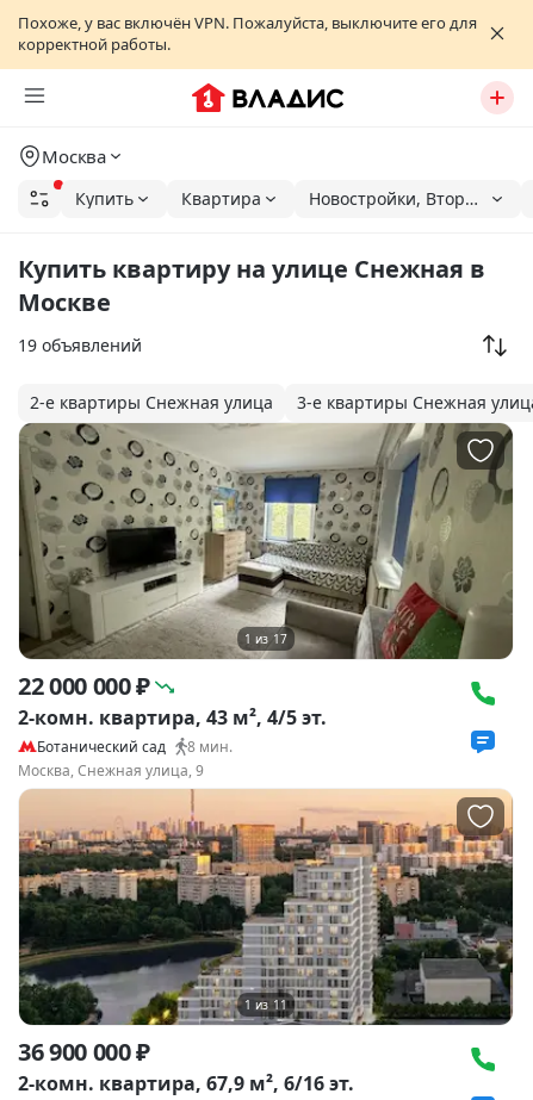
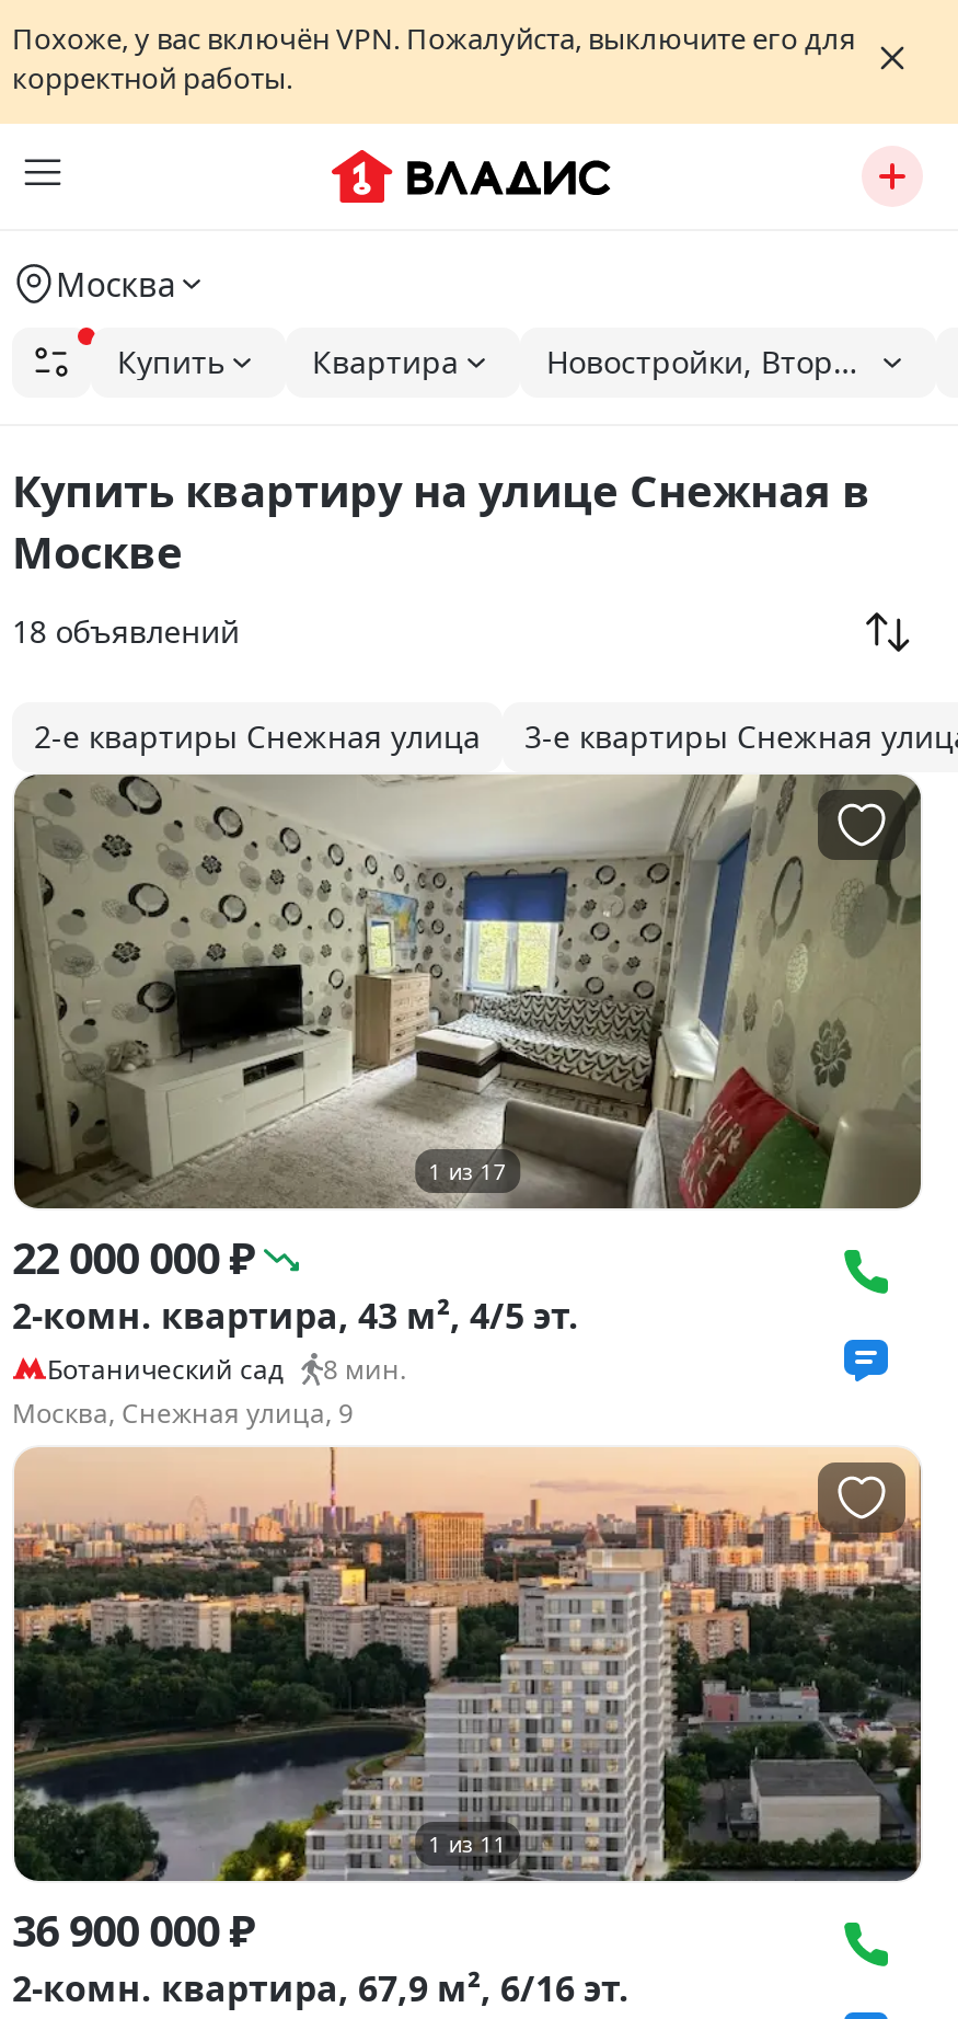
- 19 объявлений
+ 18 объявлений
